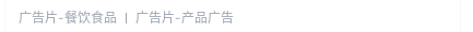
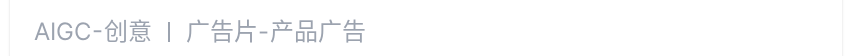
- 广告片-餐饮食品
+ AIGC-创意
